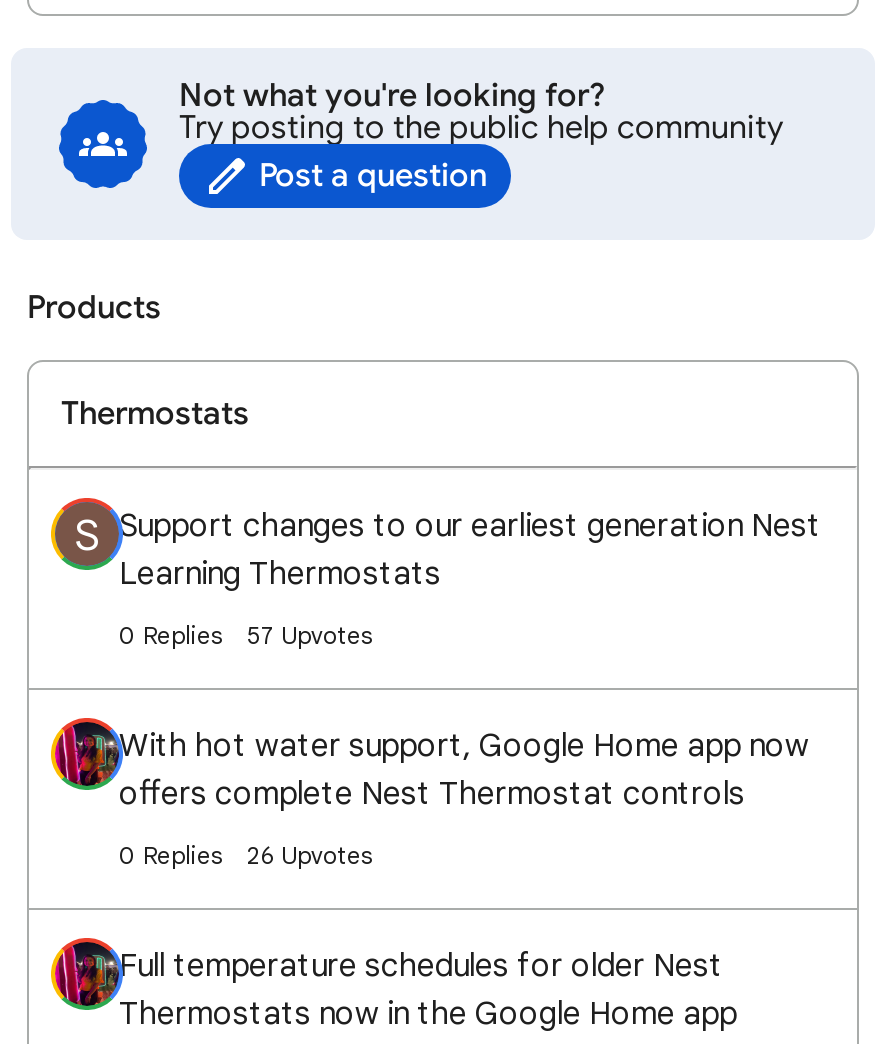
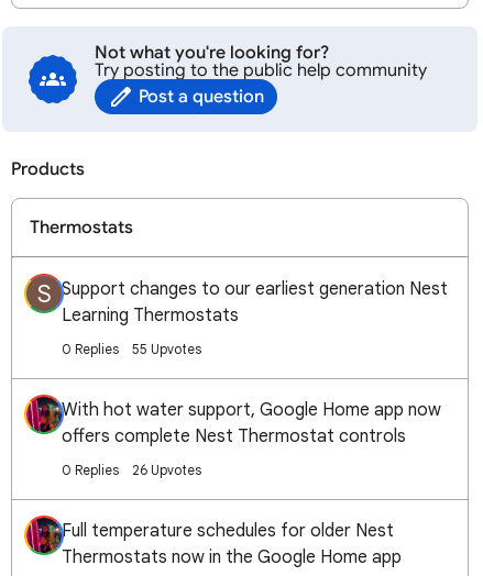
- 57 Upvotes
+ 55 Upvotes
